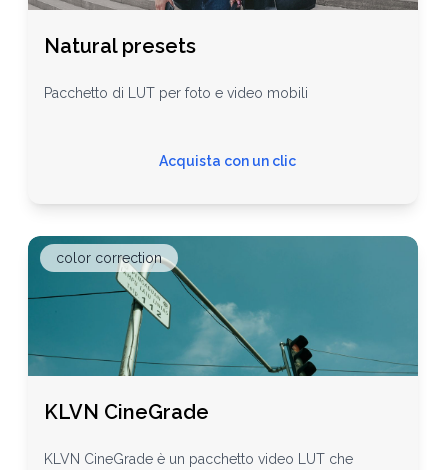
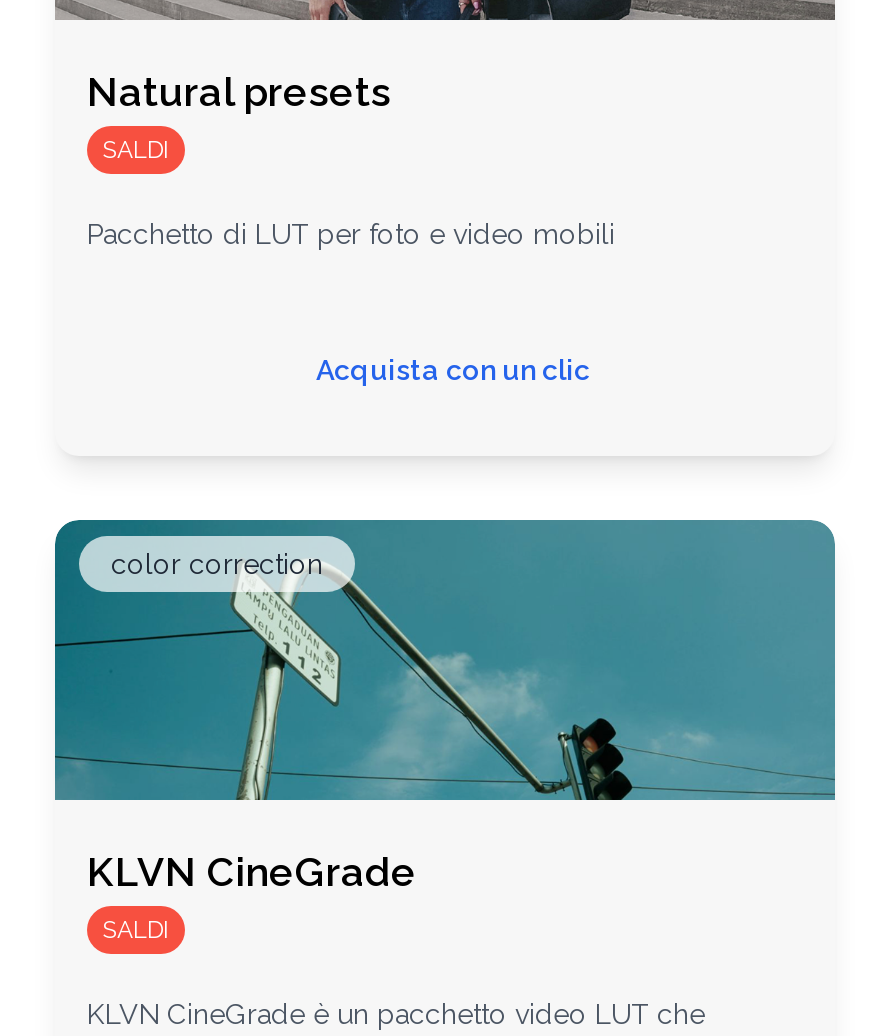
+ SALDI

+ SALDI
